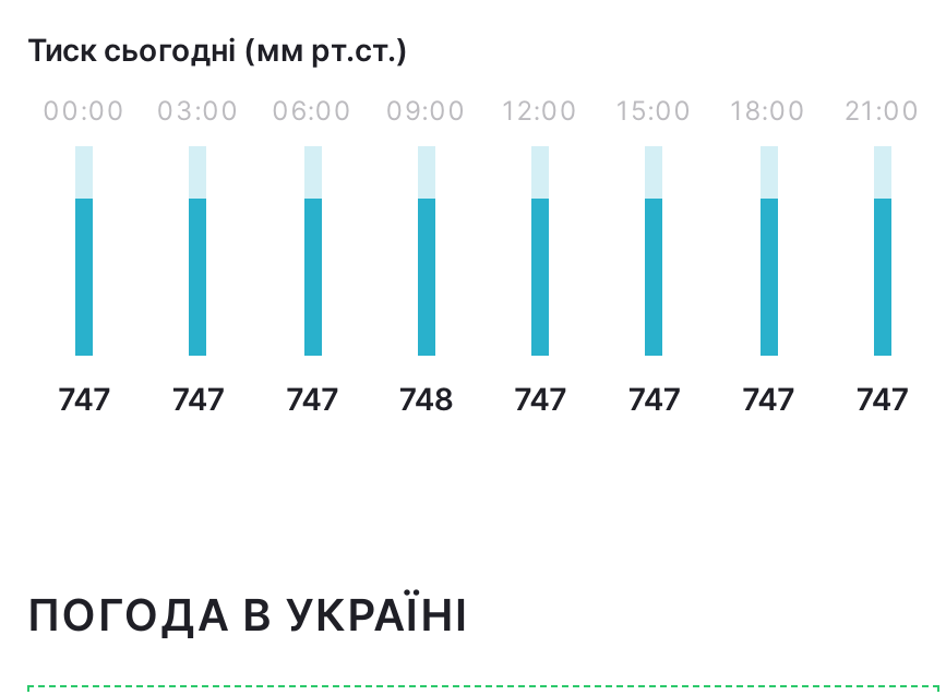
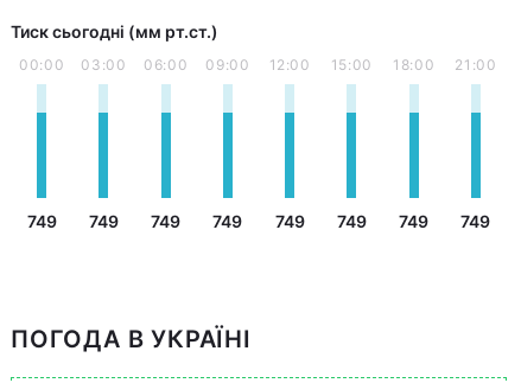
- 747
+ 749

- 747
+ 749

- 747
+ 749

- 748
+ 749

- 747
+ 749

- 747
+ 749

- 747
+ 749

- 747
+ 749
